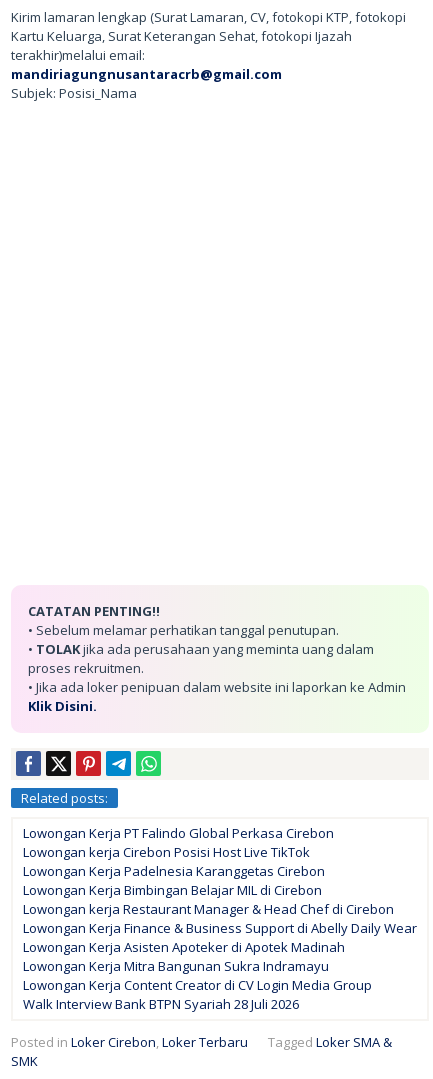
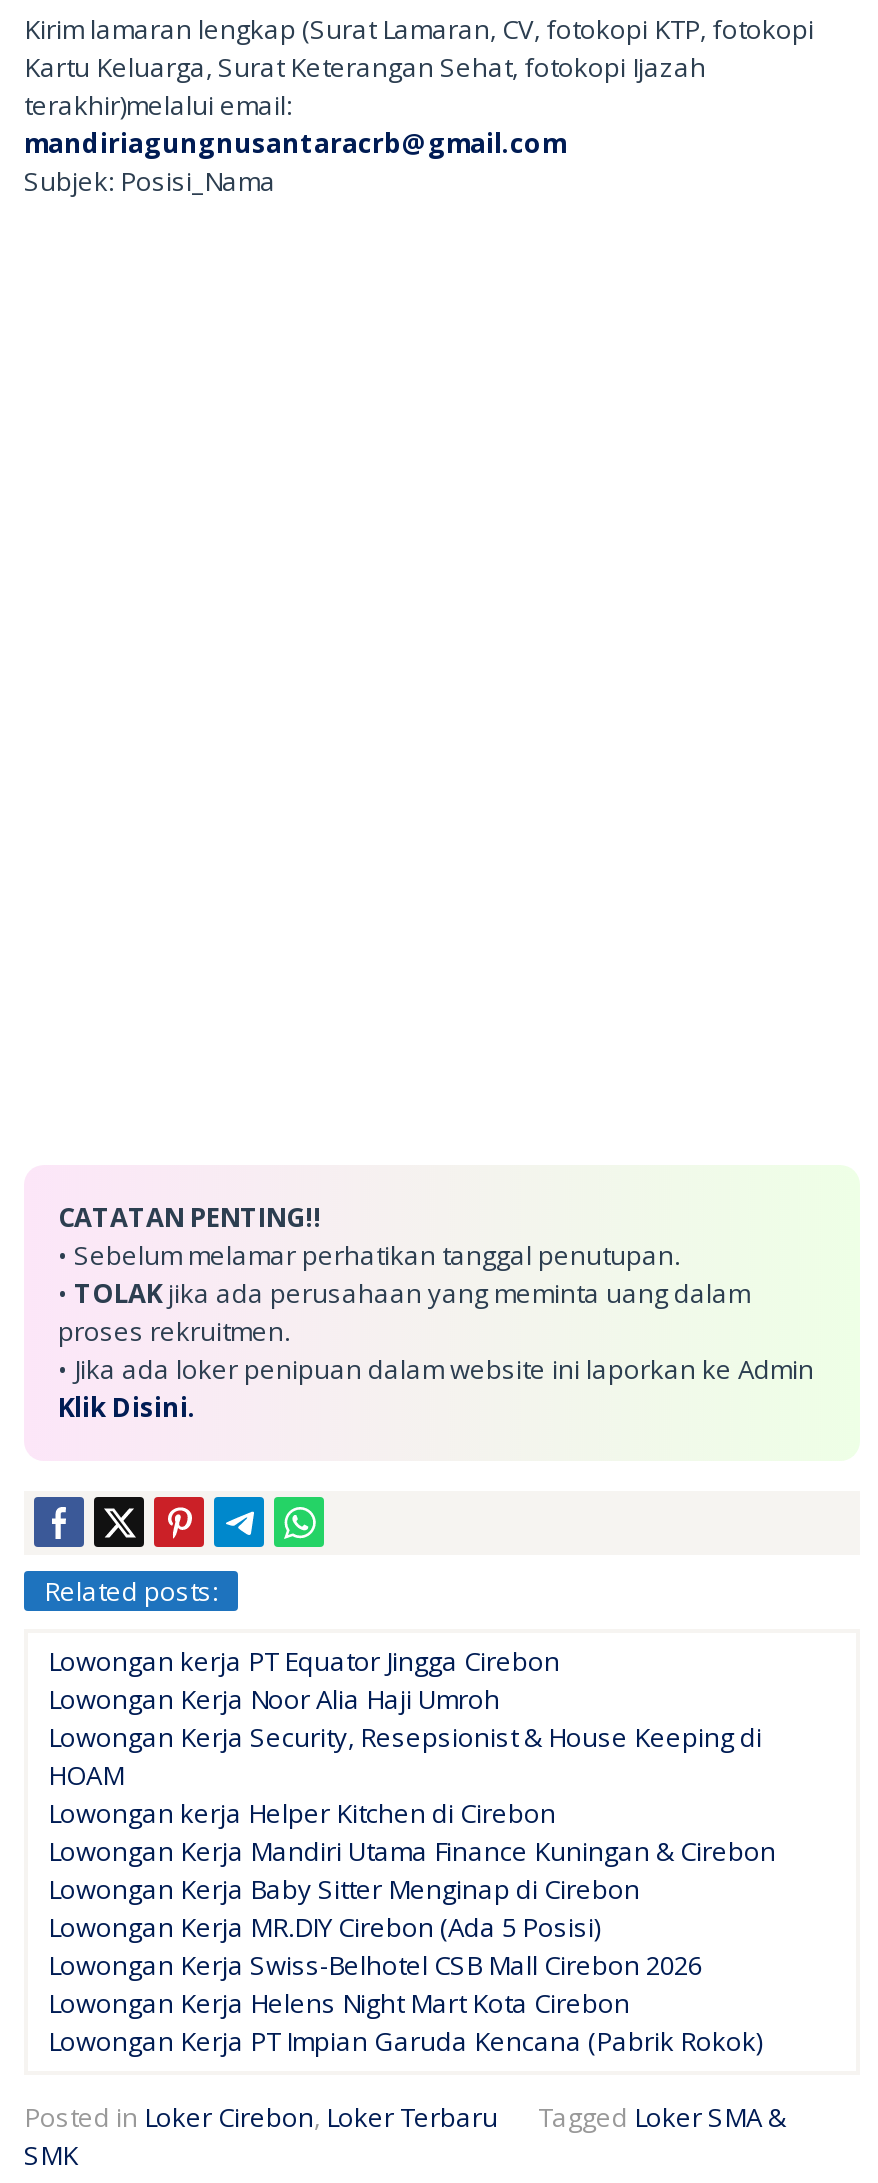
- Lowongan Kerja PT Falindo Global Perkasa Cirebon
- Lowongan kerja Cirebon Posisi Host Live TikTok
- Lowongan Kerja Padelnesia Karanggetas Cirebon
- Lowongan Kerja Bimbingan Belajar MIL di Cirebon
- Lowongan kerja Restaurant Manager & Head Chef di Cirebon
- Lowongan Kerja Finance & Business Support di Abelly Daily Wear
- Lowongan Kerja Asisten Apoteker di Apotek Madinah
- Lowongan Kerja Mitra Bangunan Sukra Indramayu
- Lowongan Kerja Content Creator di CV Login Media Group
- Walk Interview Bank BTPN Syariah 28 Juli 2026
+ Lowongan kerja PT Equator Jingga Cirebon
+ Lowongan Kerja Noor Alia Haji Umroh
+ Lowongan Kerja Security, Resepsionist & House Keeping di
+ HOAM
+ Lowongan kerja Helper Kitchen di Cirebon
+ Lowongan Kerja Mandiri Utama Finance Kuningan & Cirebon
+ Lowongan Kerja Baby Sitter Menginap di Cirebon
+ Lowongan Kerja MR.DIY Cirebon (Ada 5 Posisi)
+ Lowongan Kerja Swiss-Belhotel CSB Mall Cirebon 2026
+ Lowongan Kerja Helens Night Mart Kota Cirebon
+ Lowongan Kerja PT Impian Garuda Kencana (Pabrik Rokok)
